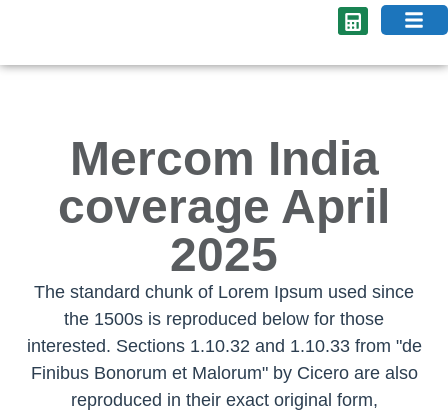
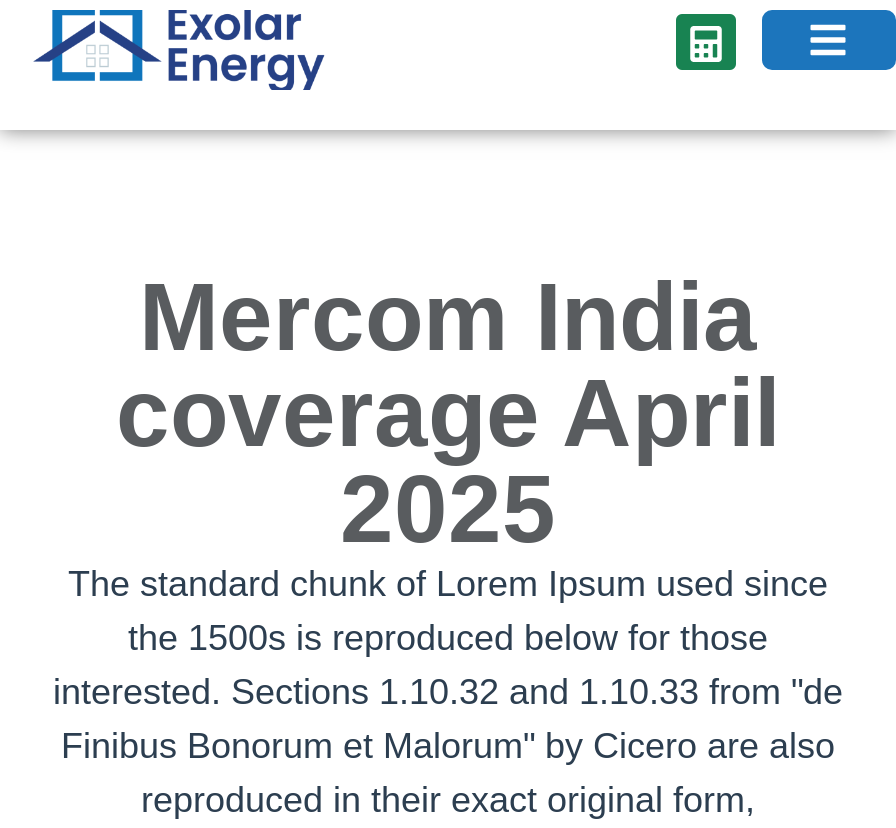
+ [image]
